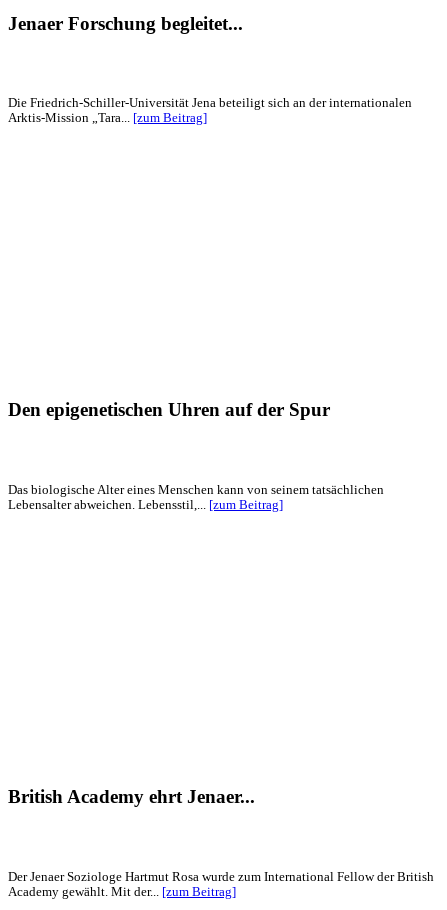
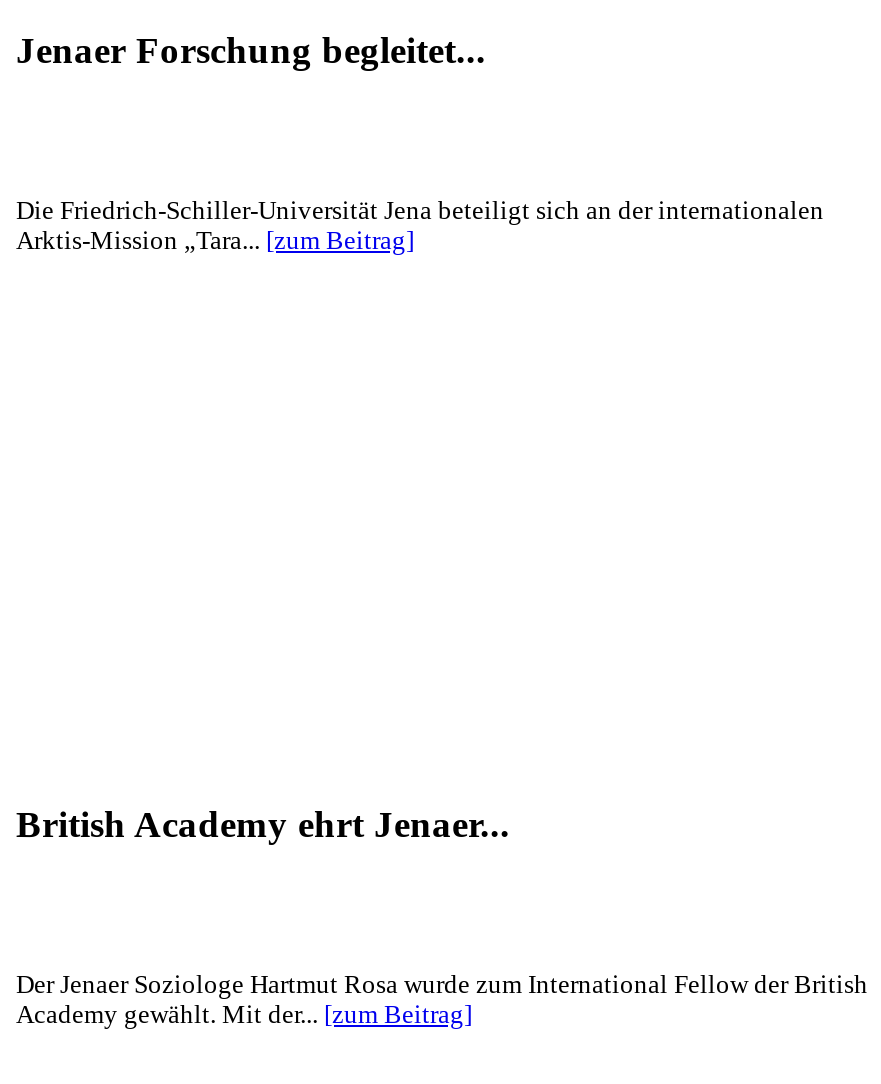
- Den epigenetischen Uhren auf der Spur

- Das biologische Alter eines Menschen kann von seinem tatsächlichen
- Lebensalter abweichen. Lebensstil,... [zum Beitrag]
